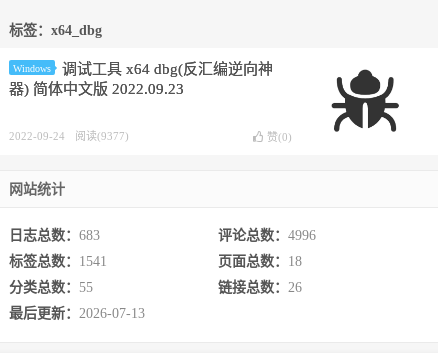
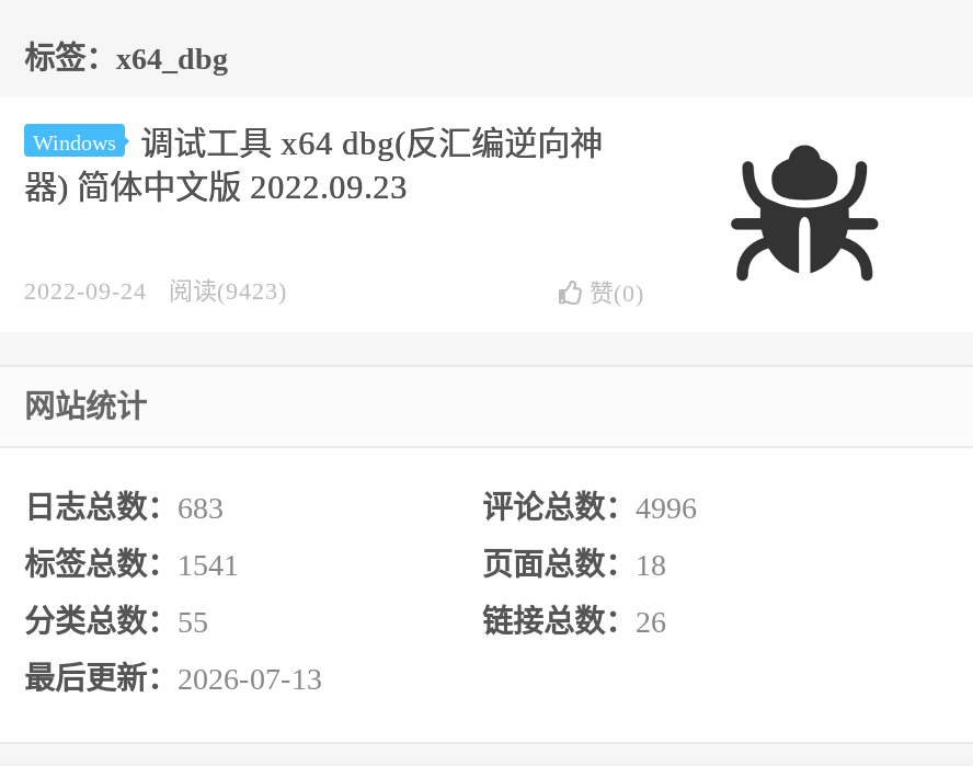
- 2022-09-24 阅读(9377)
+ 2022-09-24 阅读(9423)
